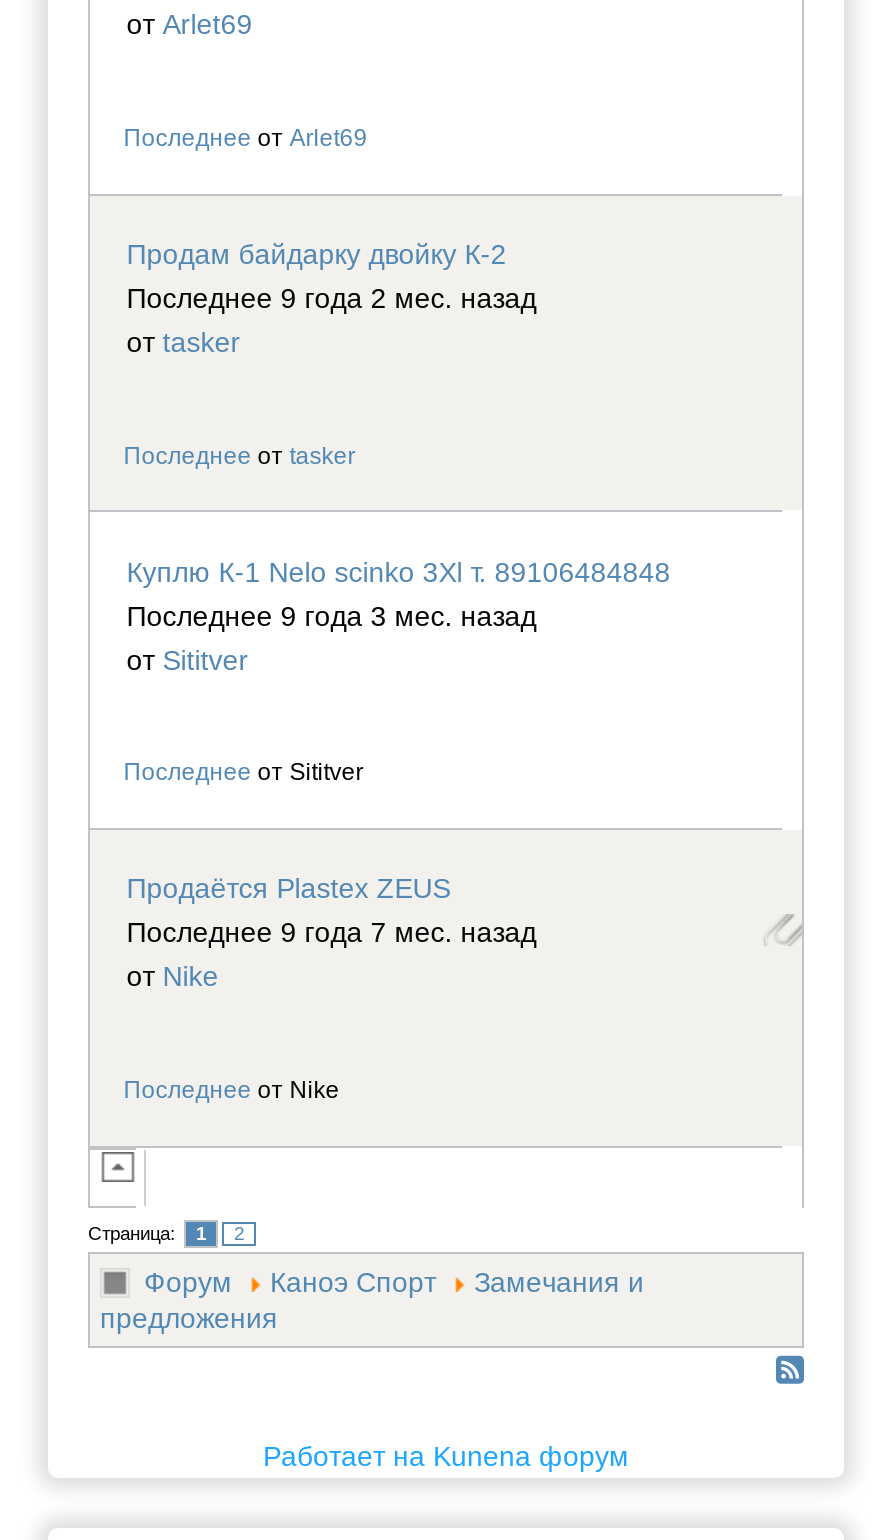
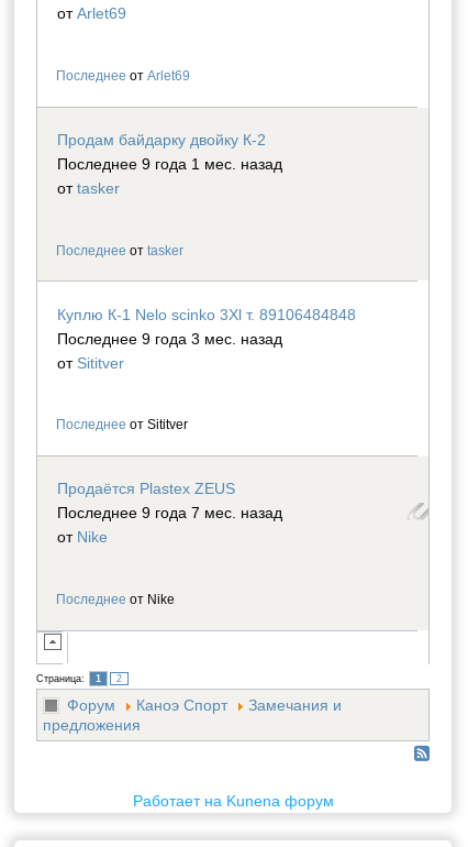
- Последнее 9 года 2 мес. назад
+ Последнее 9 года 1 мес. назад
